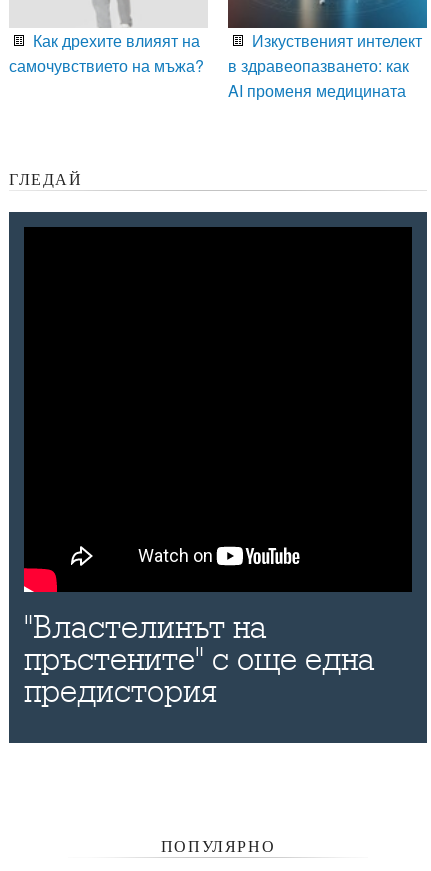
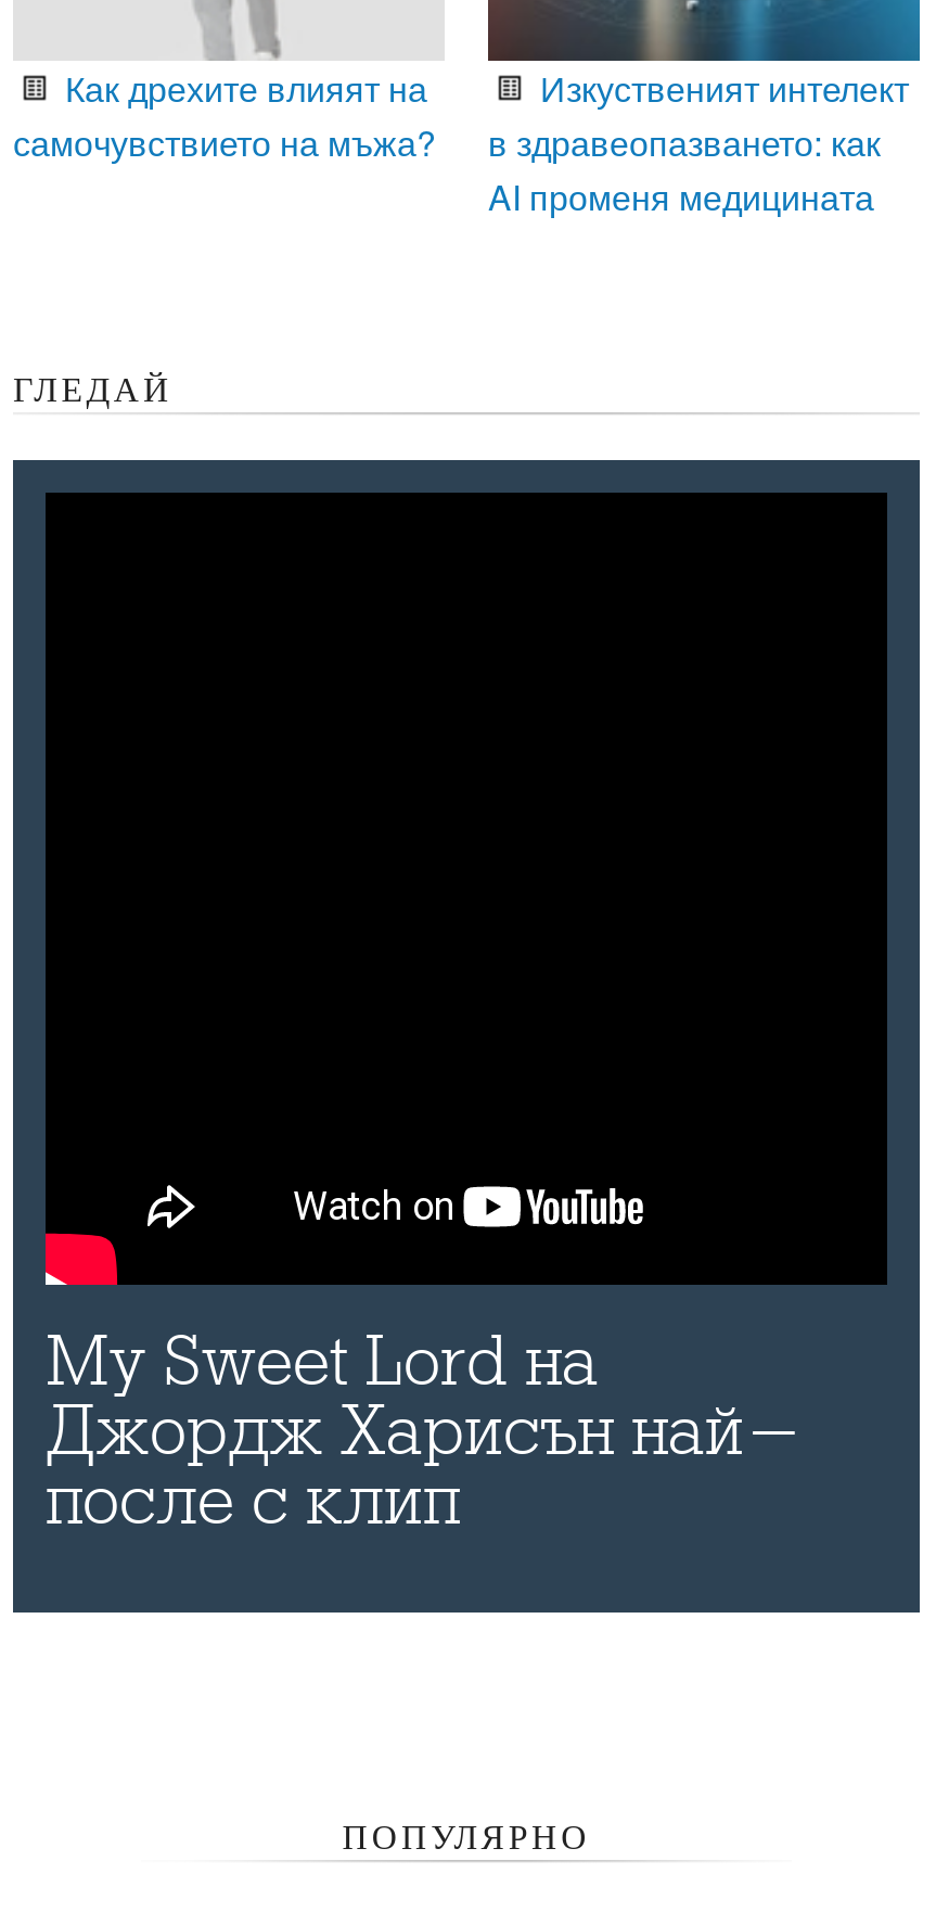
- "Властелинът на
- пръстените" с още една
- предистория
+ My Sweet Lord на
+ Джордж Харисън най-
+ после с клип
